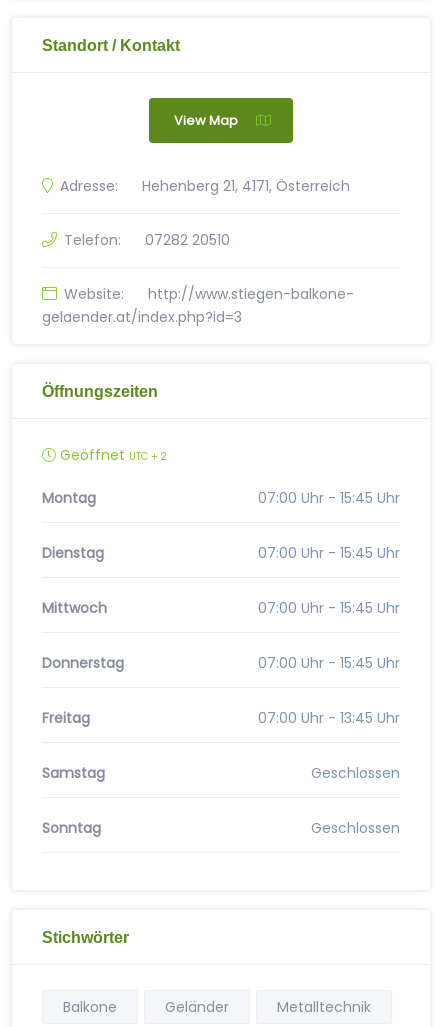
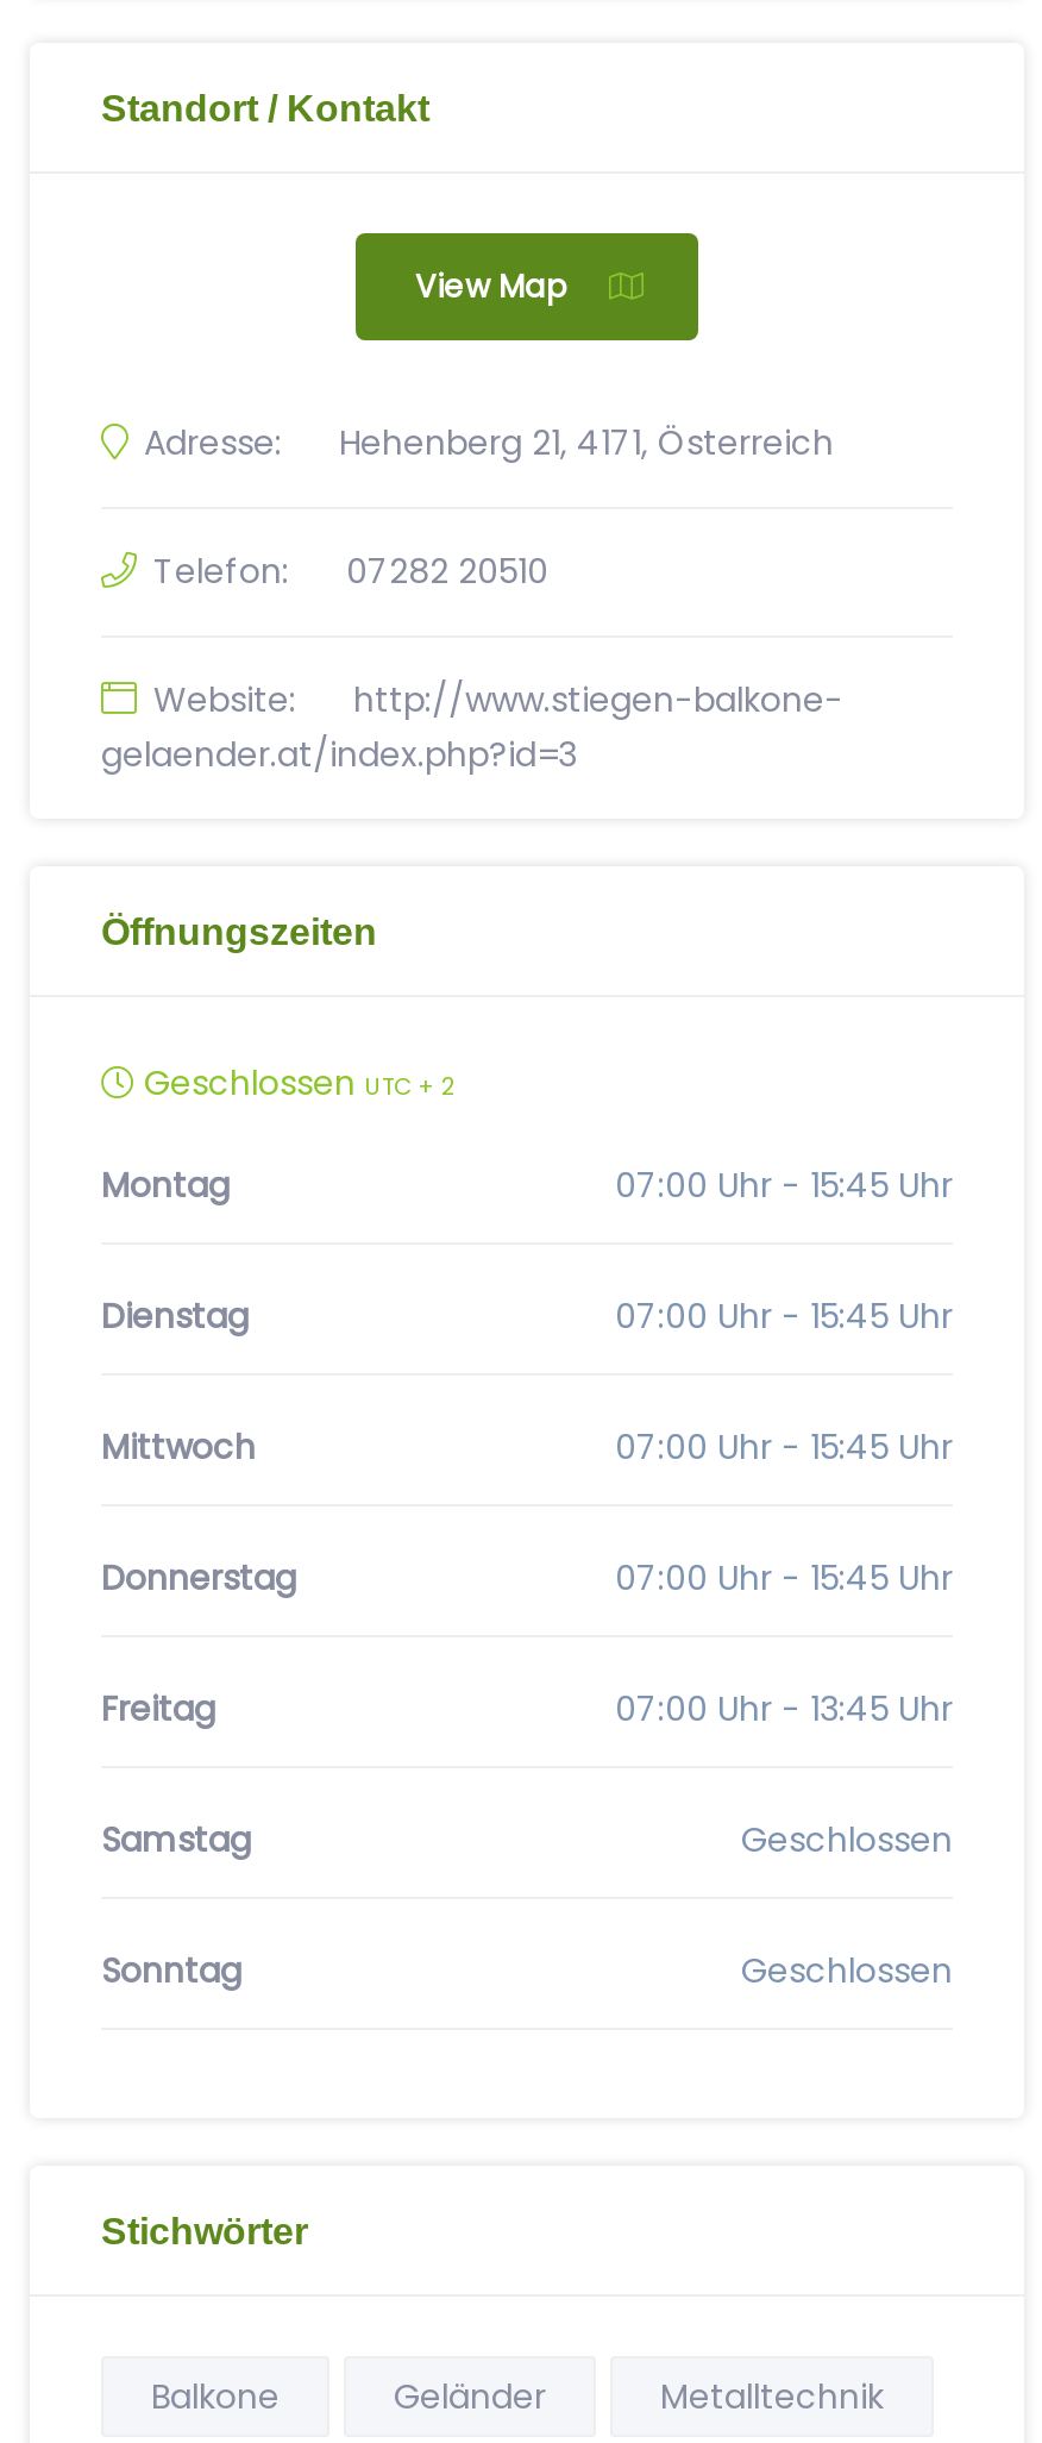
- Geöffnet UTC + 2
+ Geschlossen UTC + 2
